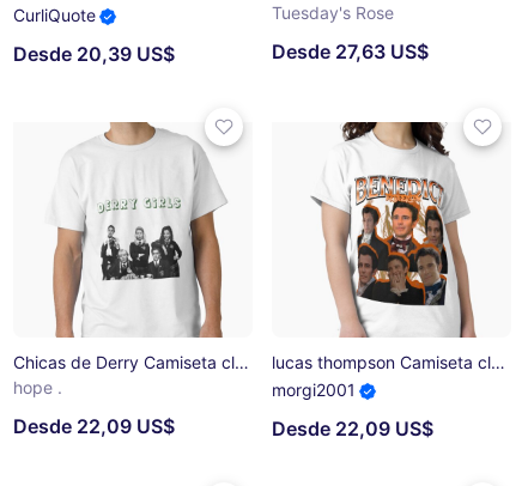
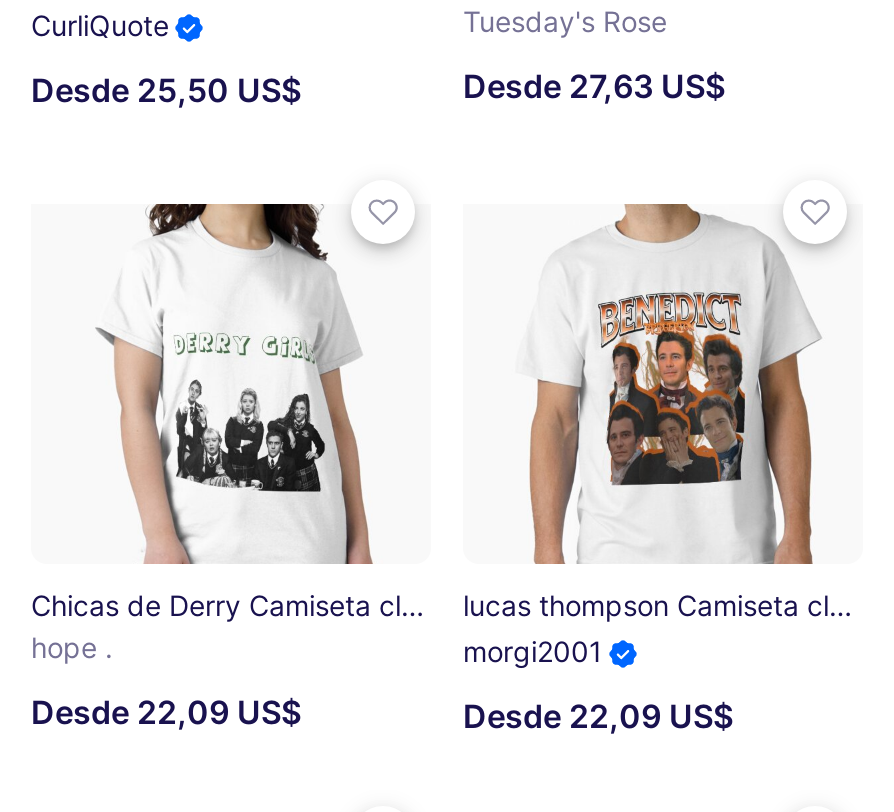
- Desde 20,39 US$
+ Desde 25,50 US$

- [image]
+ [image]

- [image]
+ [image]
